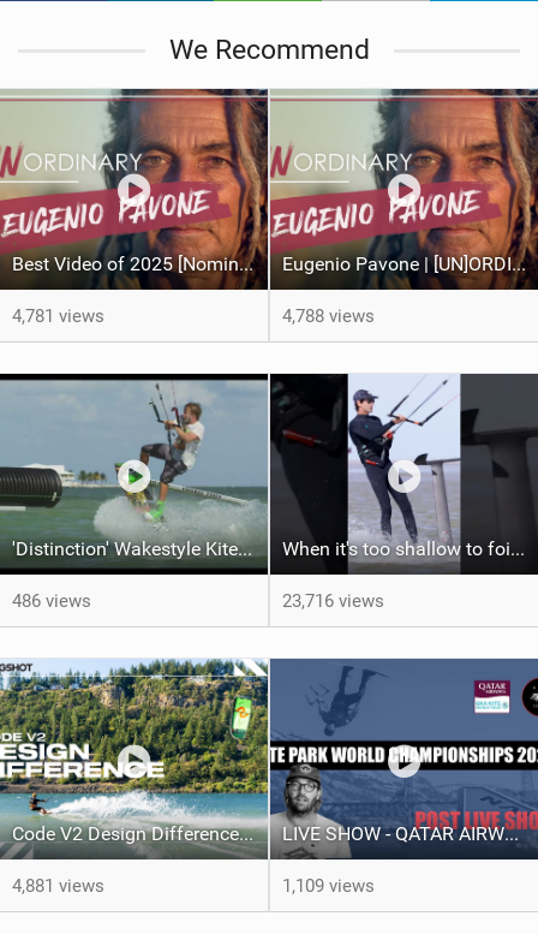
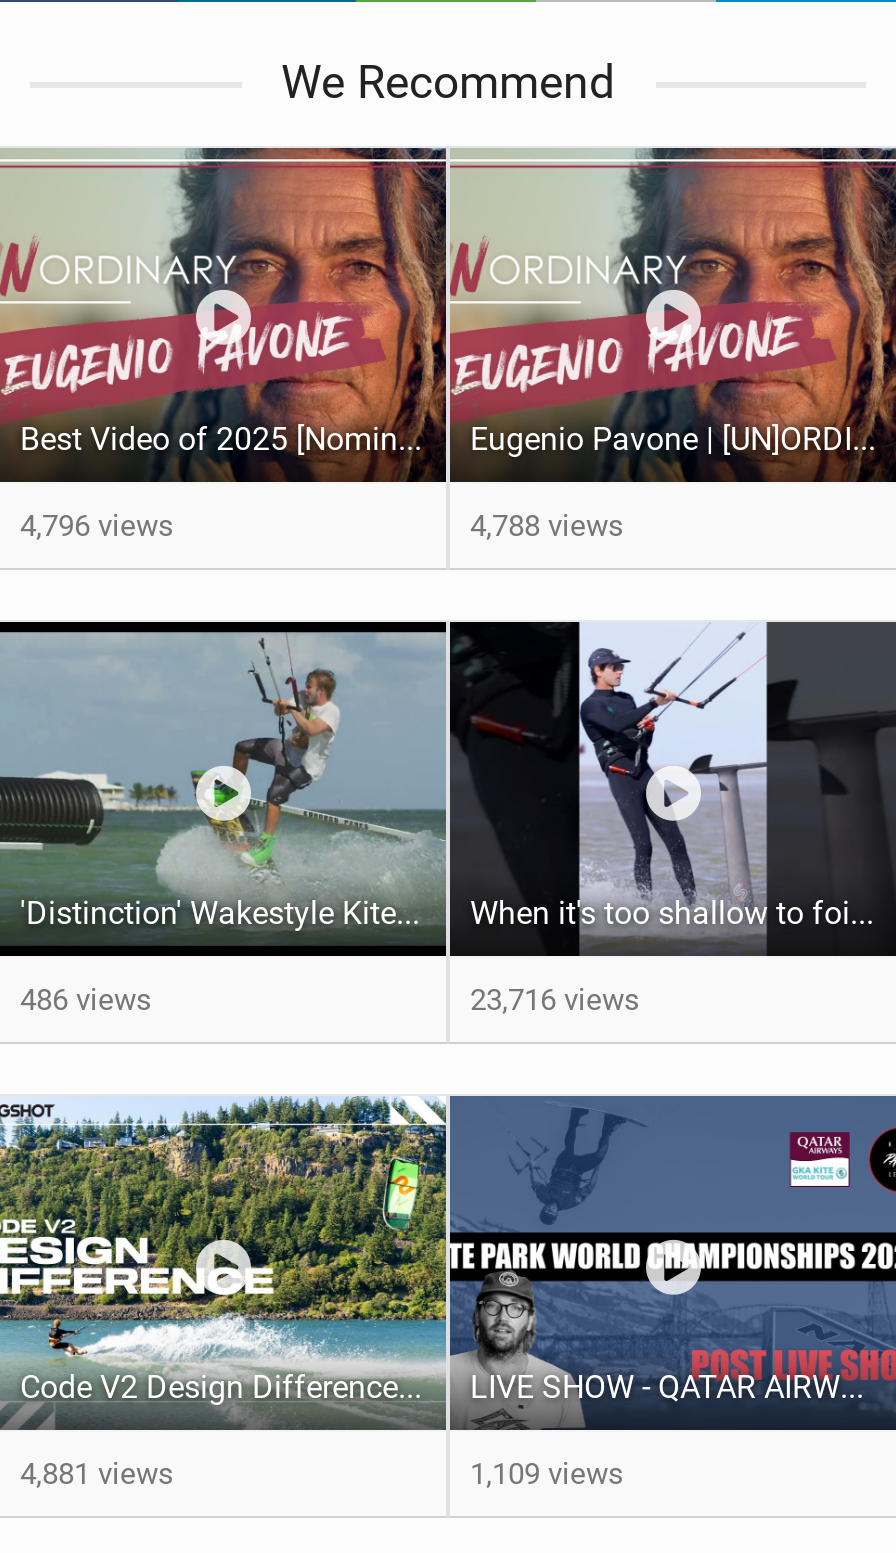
- 4,781 views
+ 4,796 views
